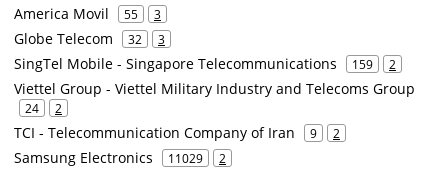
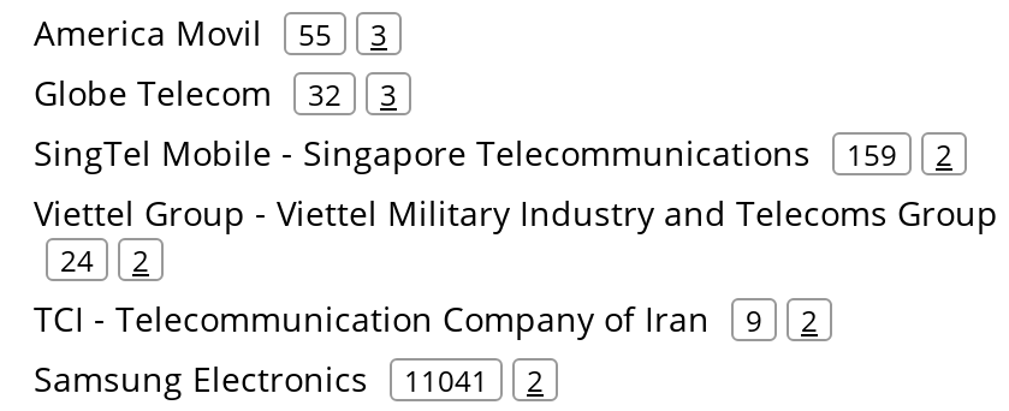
- Samsung Electronics 11029 2
+ Samsung Electronics 11041 2
